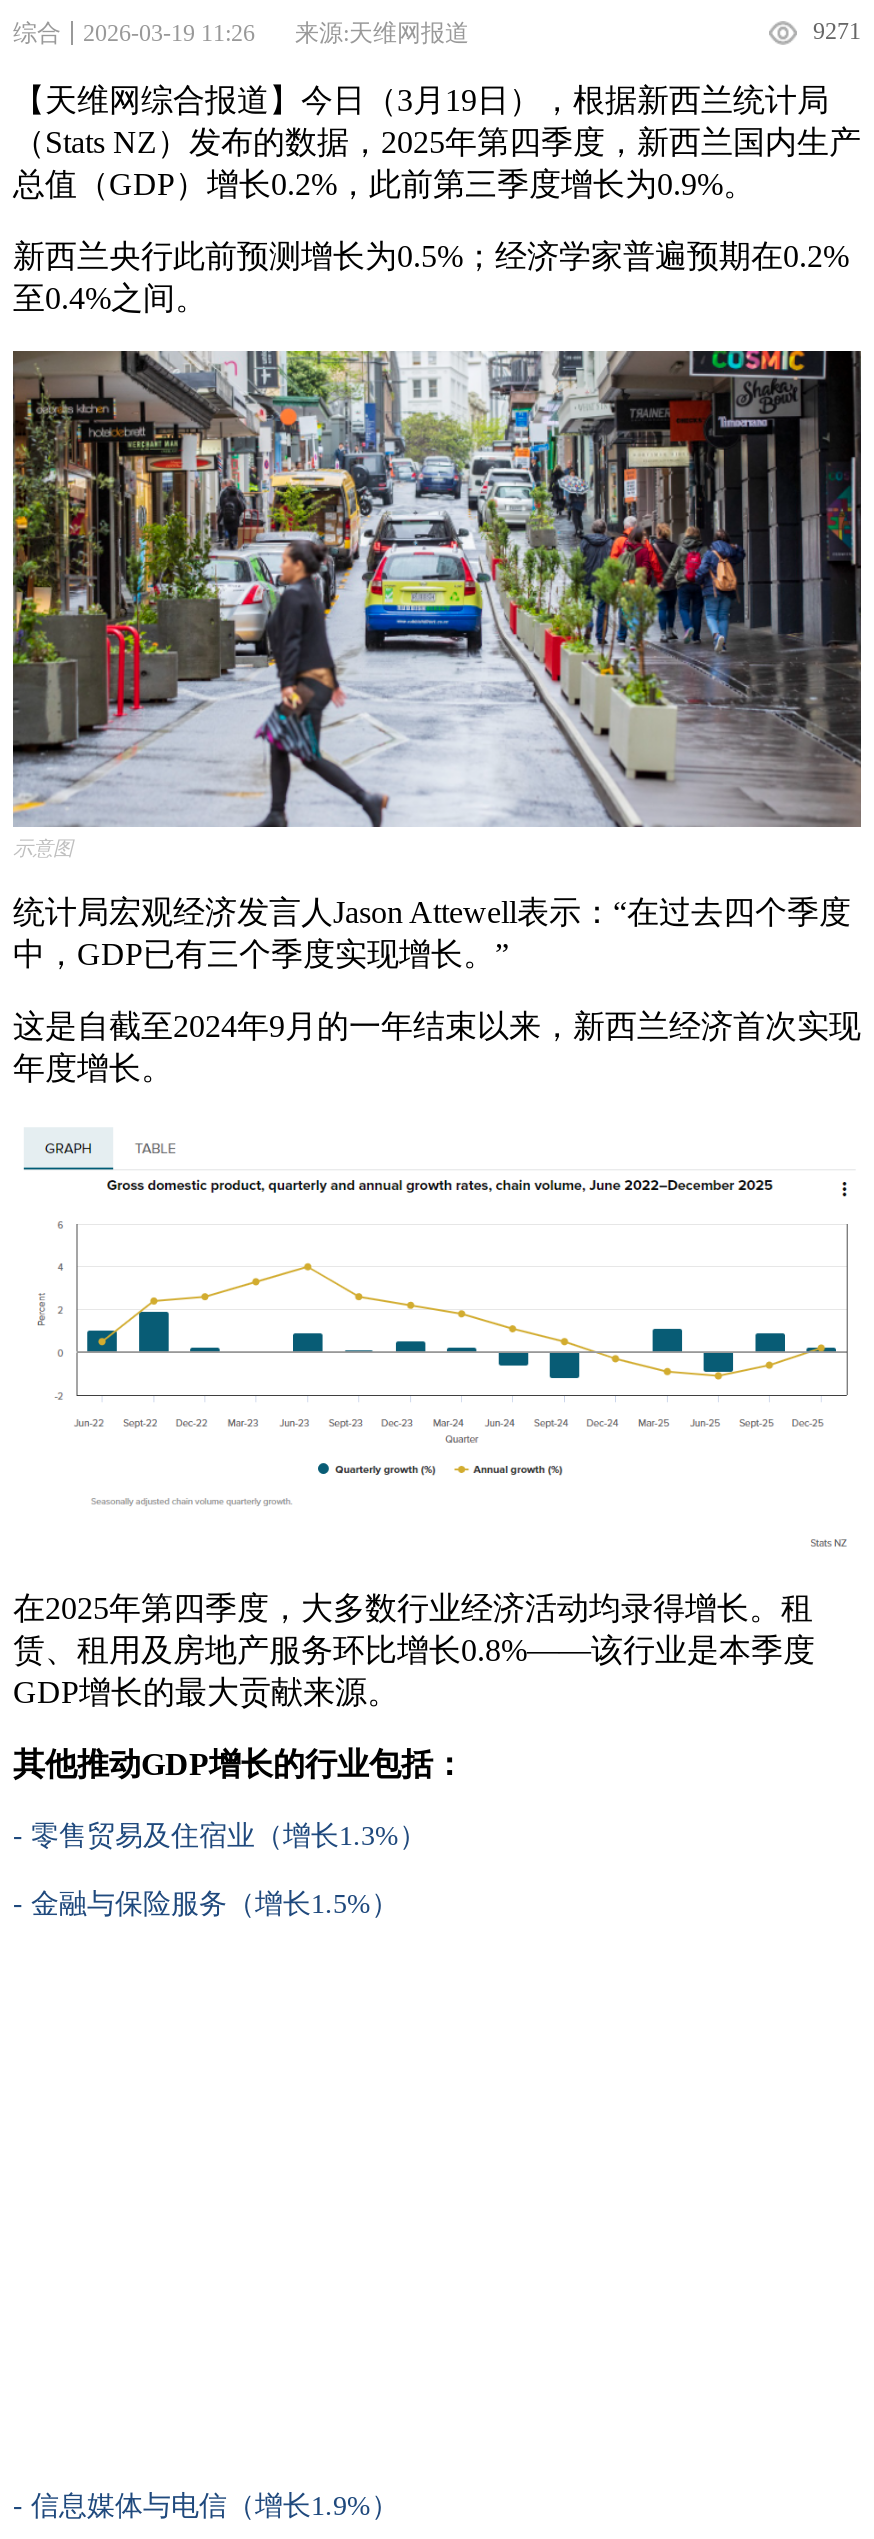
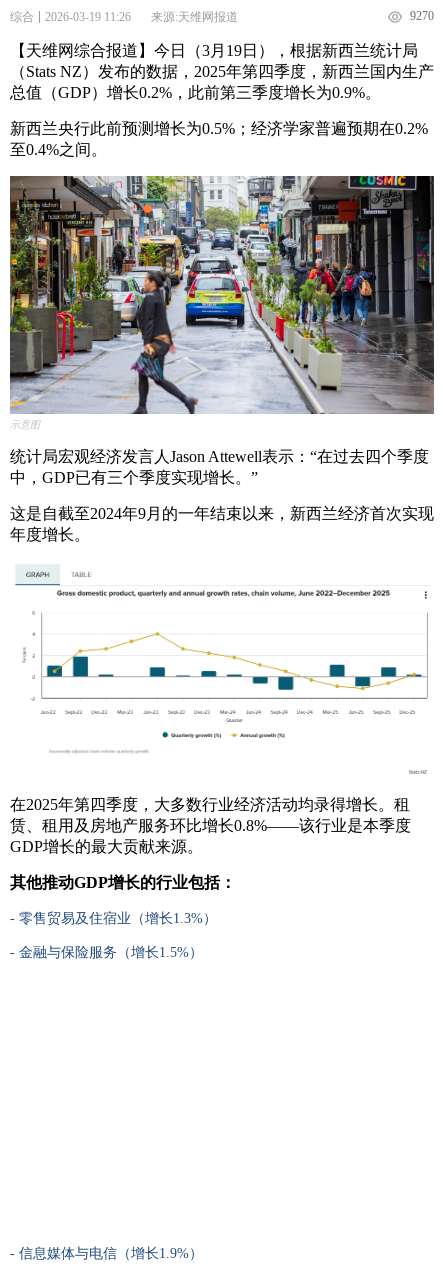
- 9271
+ 9270
